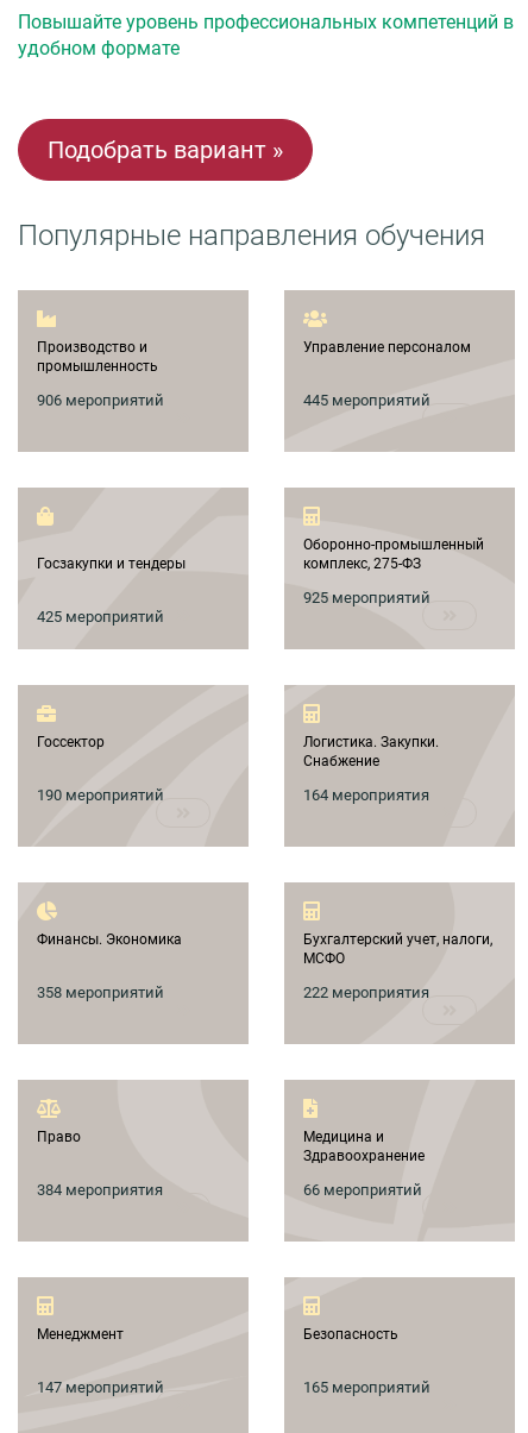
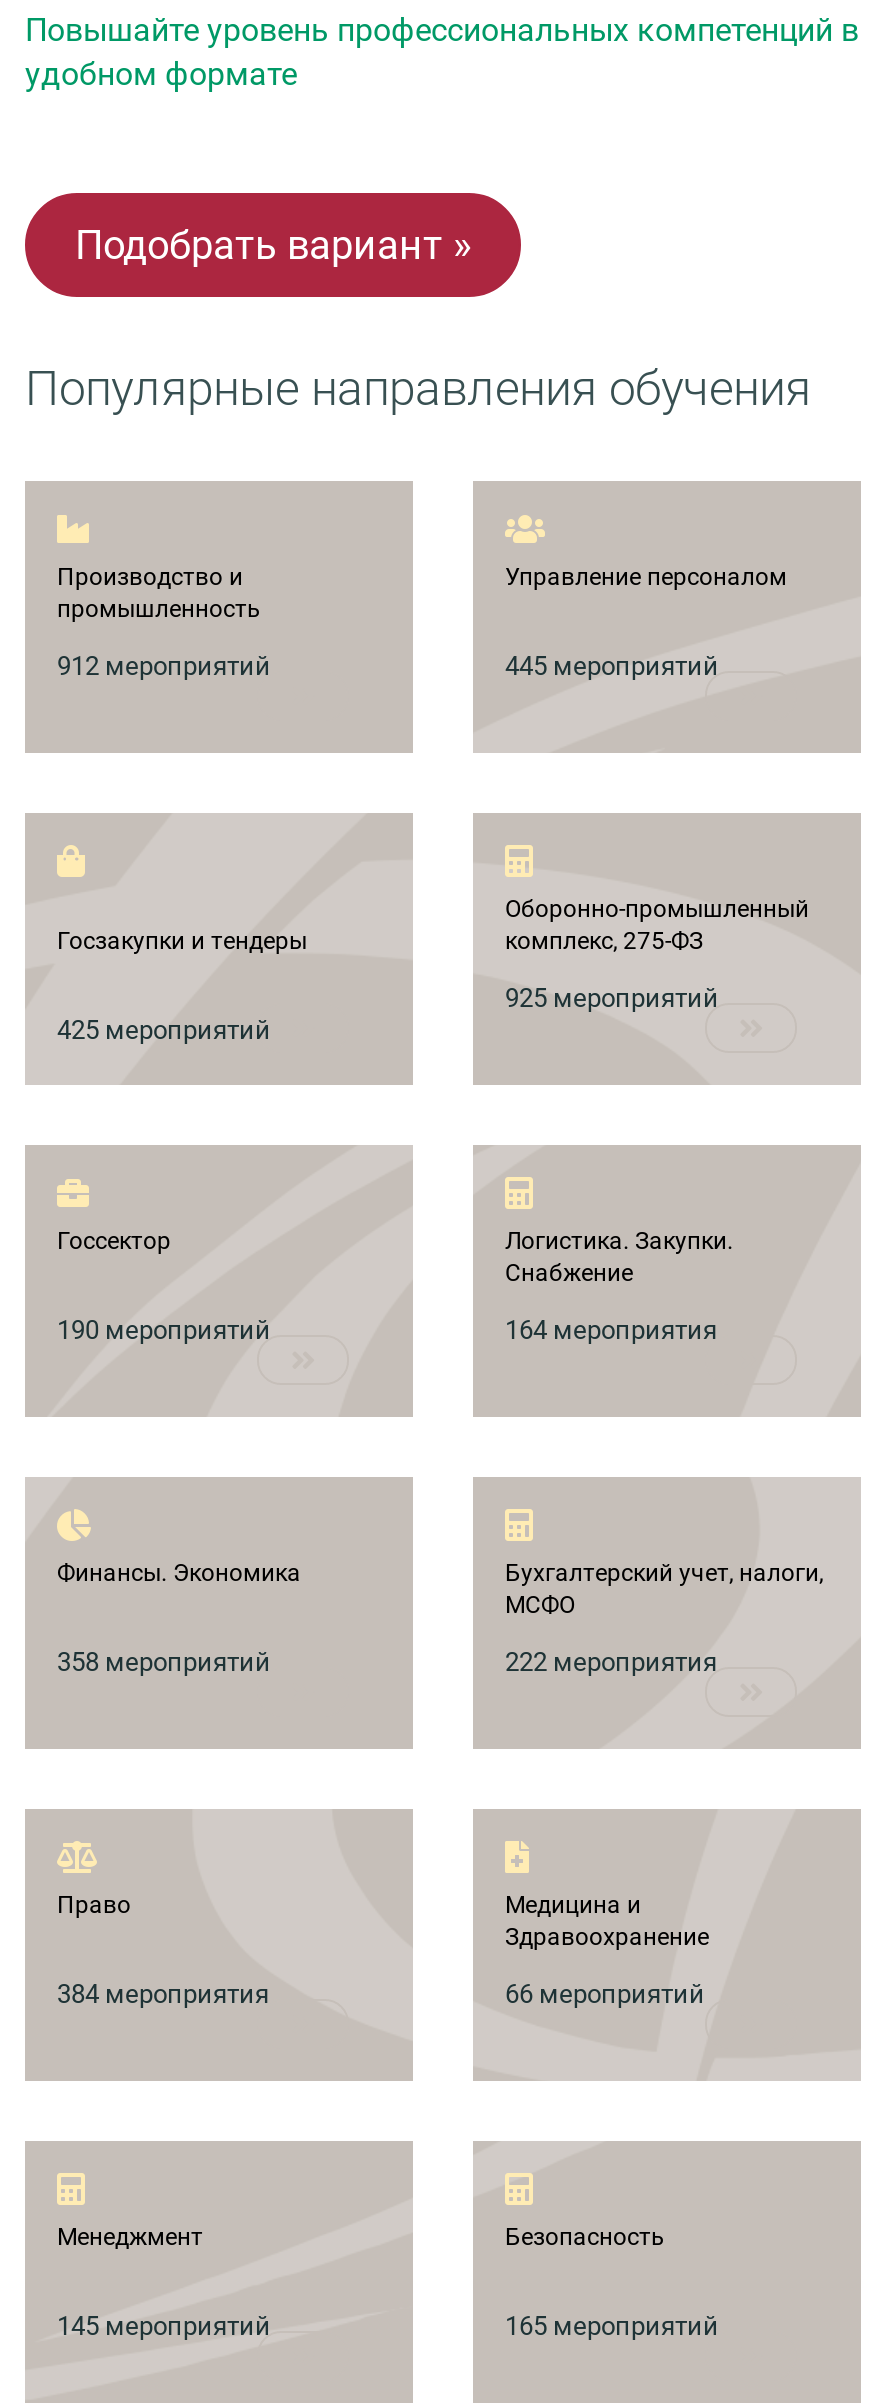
- 906 мероприятий
+ 912 мероприятий

- 147 мероприятий
+ 145 мероприятий
